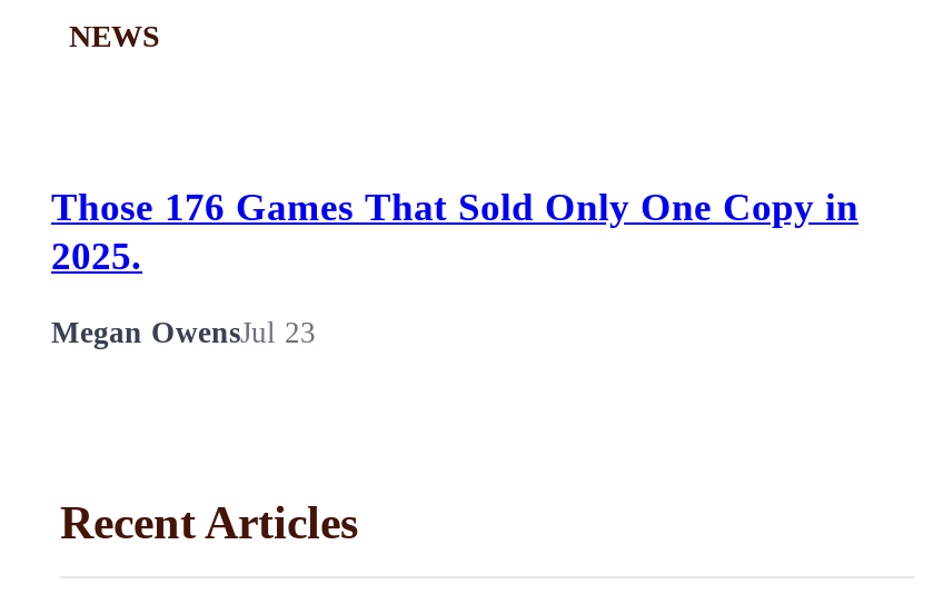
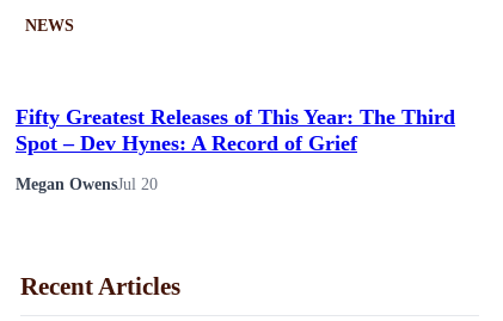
- Those 176 Games That Sold Only One Copy in
- 2025.
+ Fifty Greatest Releases of This Year: The Third
+ Spot – Dev Hynes: A Record of Grief

- Megan OwensJul 23
+ Megan OwensJul 20
